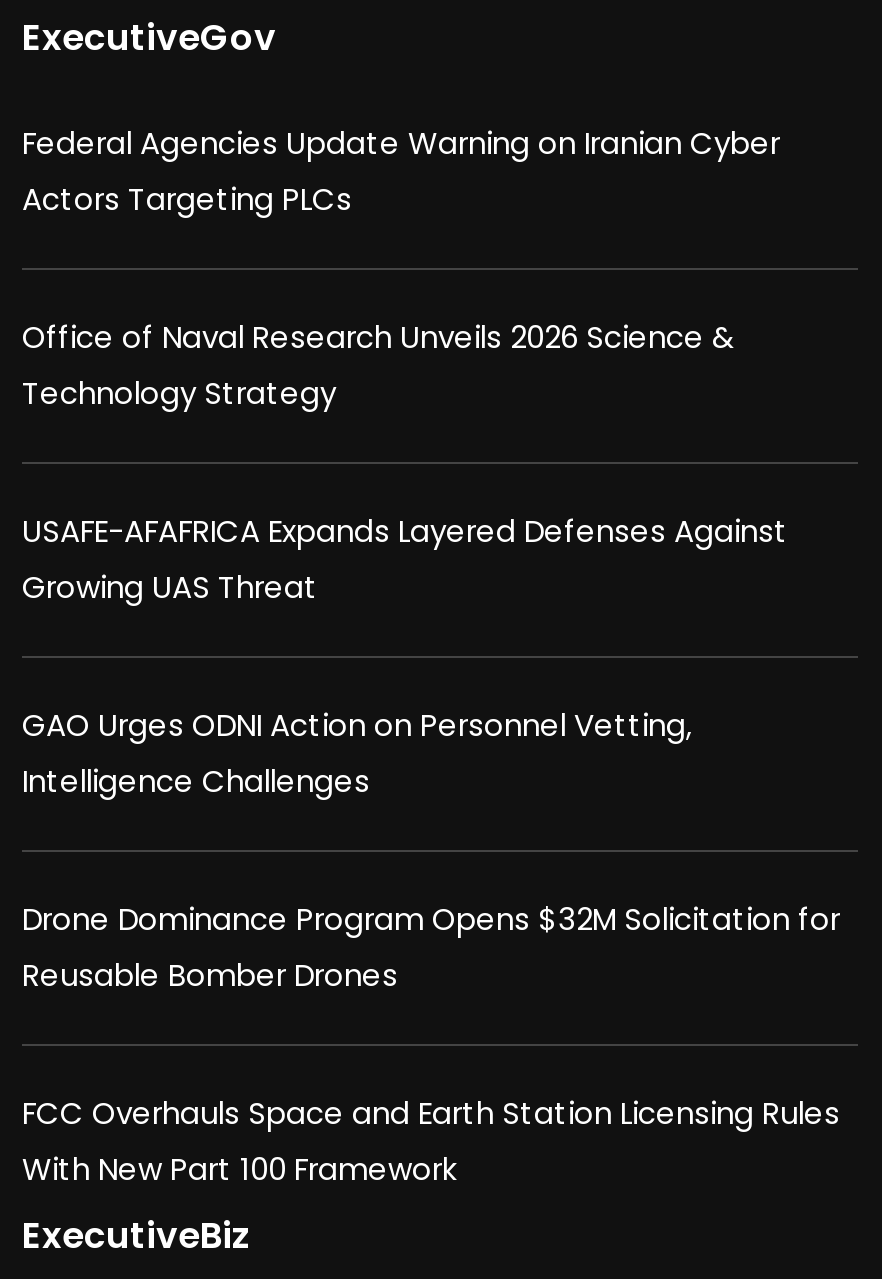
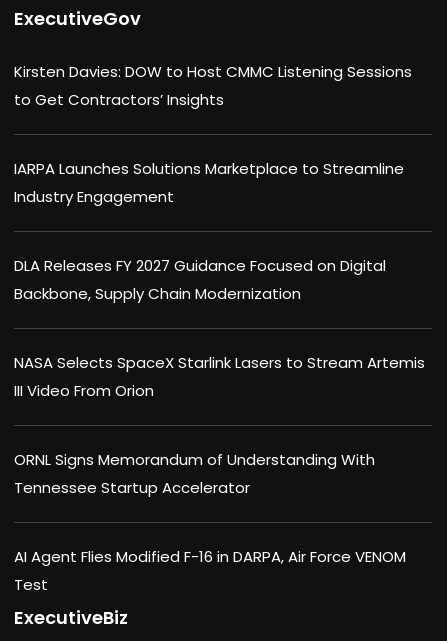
- Federal Agencies Update Warning on Iranian Cyber
- Actors Targeting PLCs
+ Kirsten Davies: DOW to Host CMMC Listening Sessions
+ to Get Contractors’ Insights

- Office of Naval Research Unveils 2026 Science &
- Technology Strategy
+ IARPA Launches Solutions Marketplace to Streamline
+ Industry Engagement

- USAFE-AFAFRICA Expands Layered Defenses Against
- Growing UAS Threat
+ DLA Releases FY 2027 Guidance Focused on Digital
+ Backbone, Supply Chain Modernization

- GAO Urges ODNI Action on Personnel Vetting,
- Intelligence Challenges
+ NASA Selects SpaceX Starlink Lasers to Stream Artemis
+ III Video From Orion

- Drone Dominance Program Opens $32M Solicitation for
- Reusable Bomber Drones
+ ORNL Signs Memorandum of Understanding With
+ Tennessee Startup Accelerator

- FCC Overhauls Space and Earth Station Licensing Rules
- With New Part 100 Framework
+ AI Agent Flies Modified F-16 in DARPA, Air Force VENOM
+ Test
